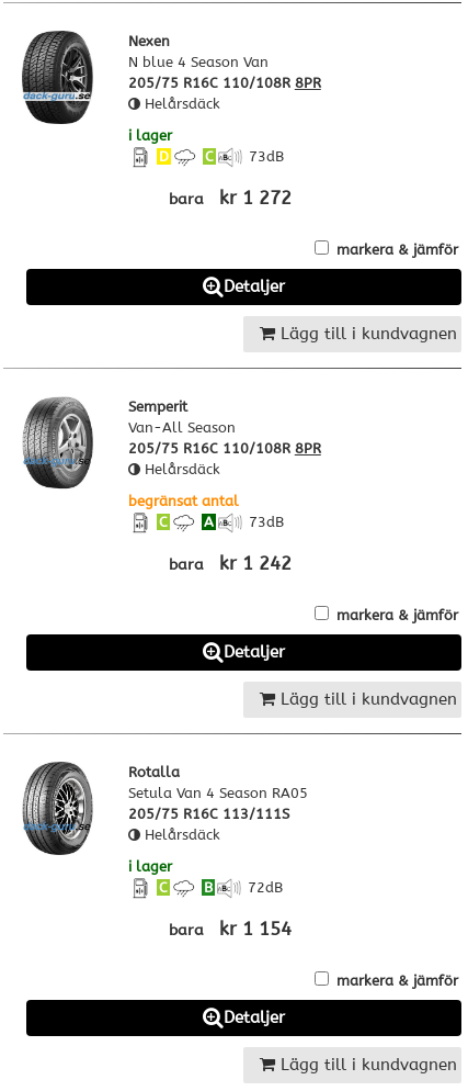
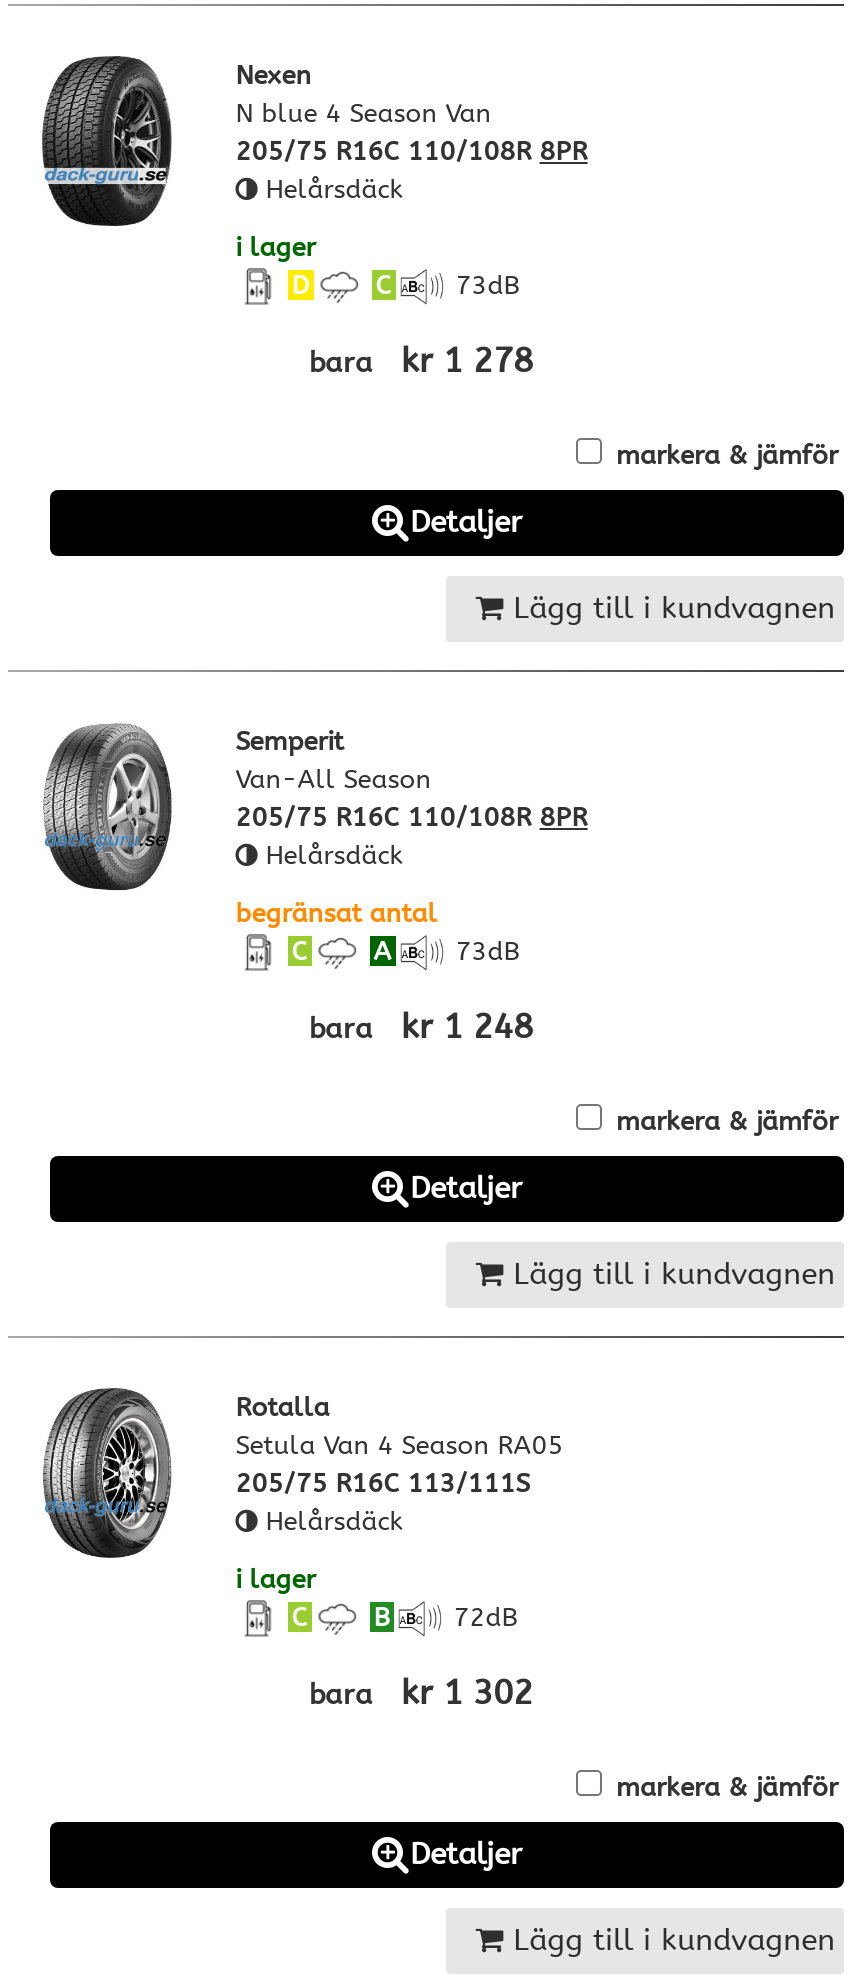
- bara kr 1 272
+ bara kr 1 278

- bara kr 1 242
+ bara kr 1 248

- bara kr 1 154
+ bara kr 1 302
